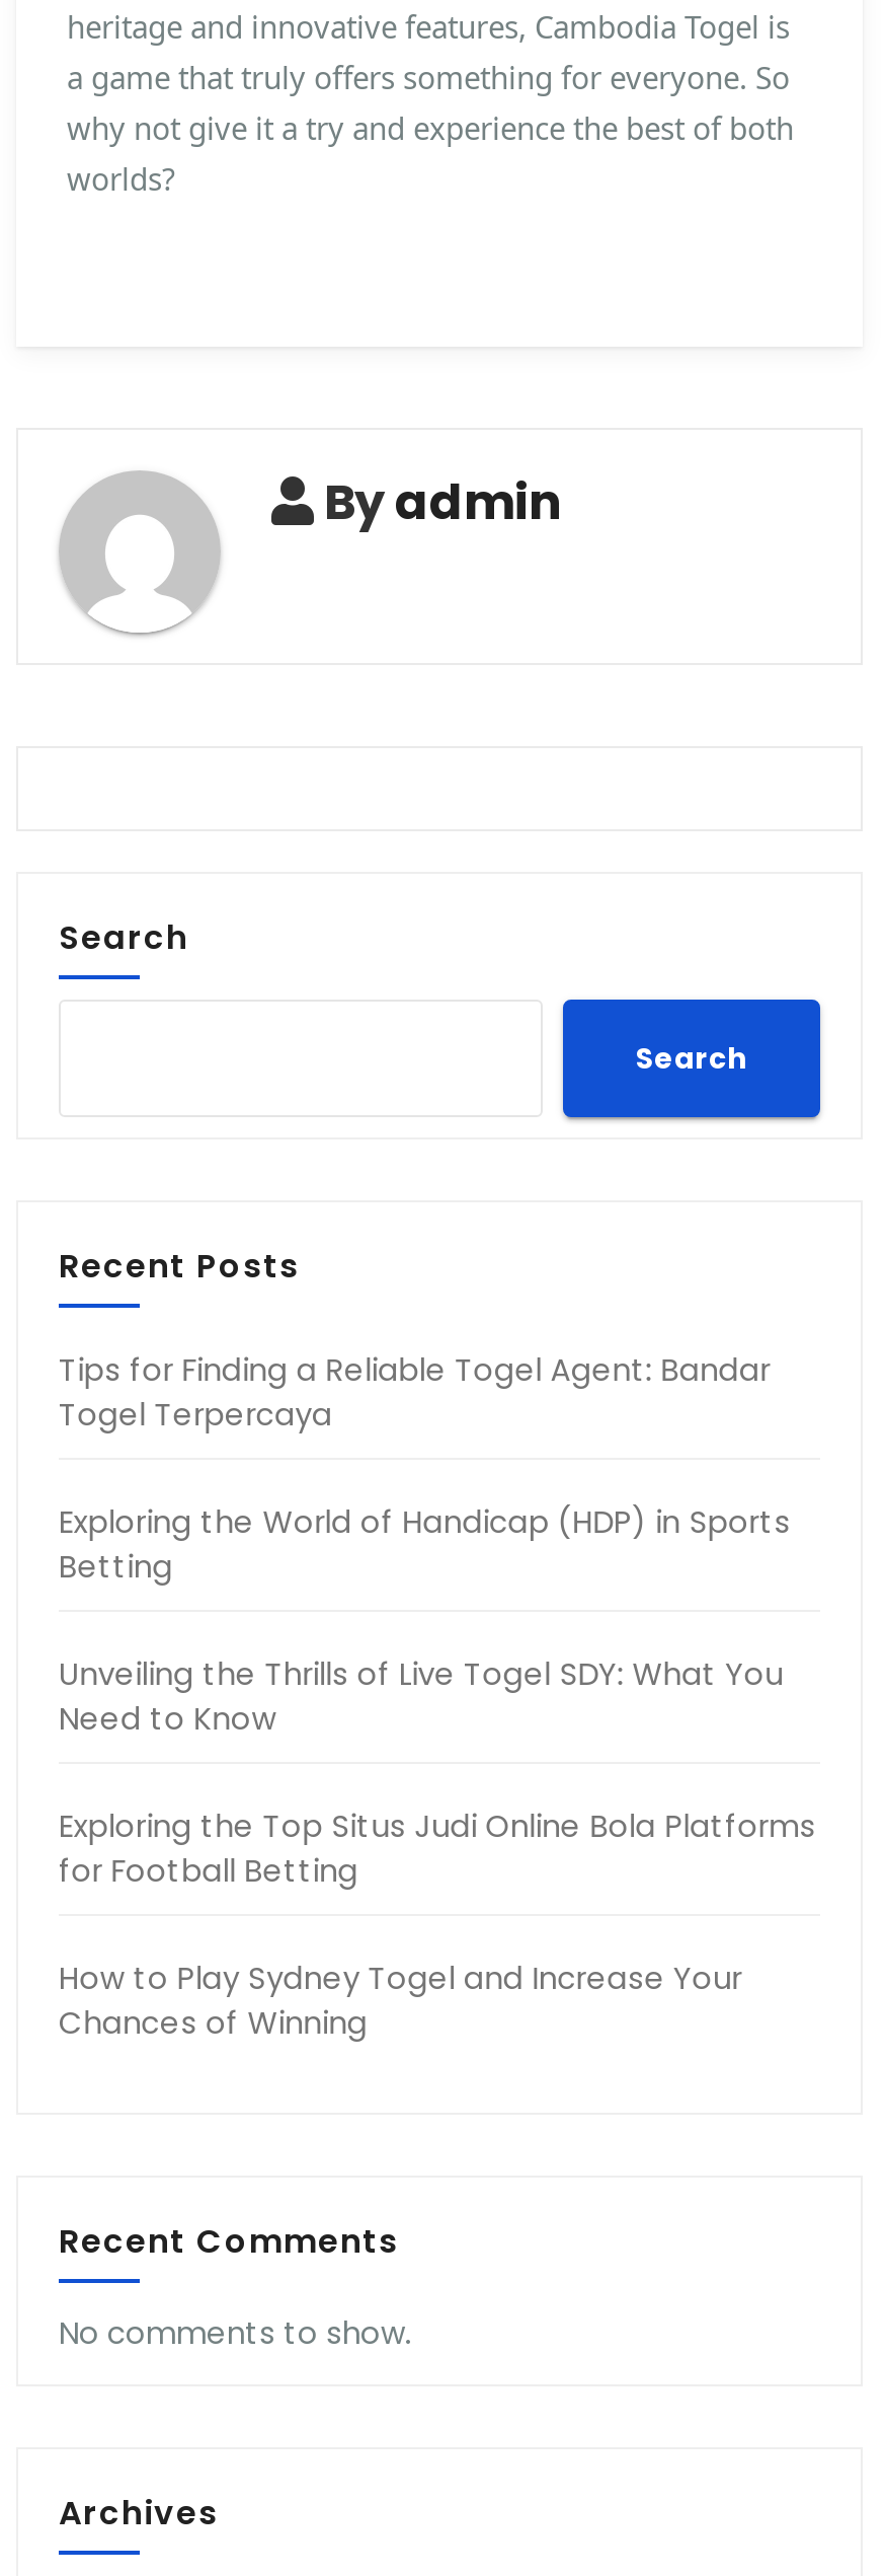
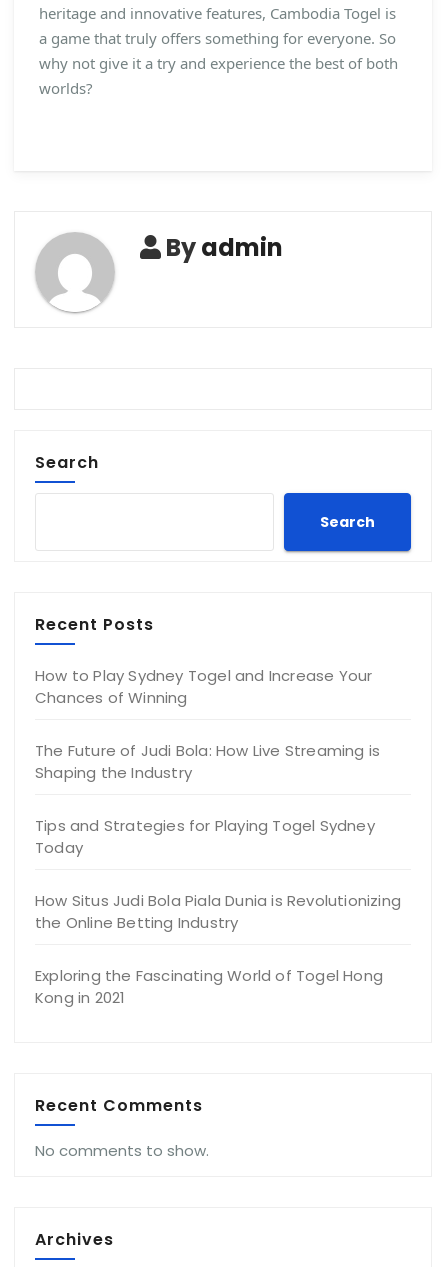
- Tips for Finding a Reliable Togel Agent: Bandar
- Togel Terpercaya
- Exploring the World of Handicap (HDP) in Sports
- Betting
- Unveiling the Thrills of Live Togel SDY: What You
- Need to Know
- Exploring the Top Situs Judi Online Bola Platforms
- for Football Betting

moved up: How to Play Sydney Togel and Increase Your | Chances of Winning

+ The Future of Judi Bola: How Live Streaming is
+ Shaping the Industry
+ Tips and Strategies for Playing Togel Sydney
+ Today
+ How Situs Judi Bola Piala Dunia is Revolutionizing
+ the Online Betting Industry
+ Exploring the Fascinating World of Togel Hong
+ Kong in 2021
